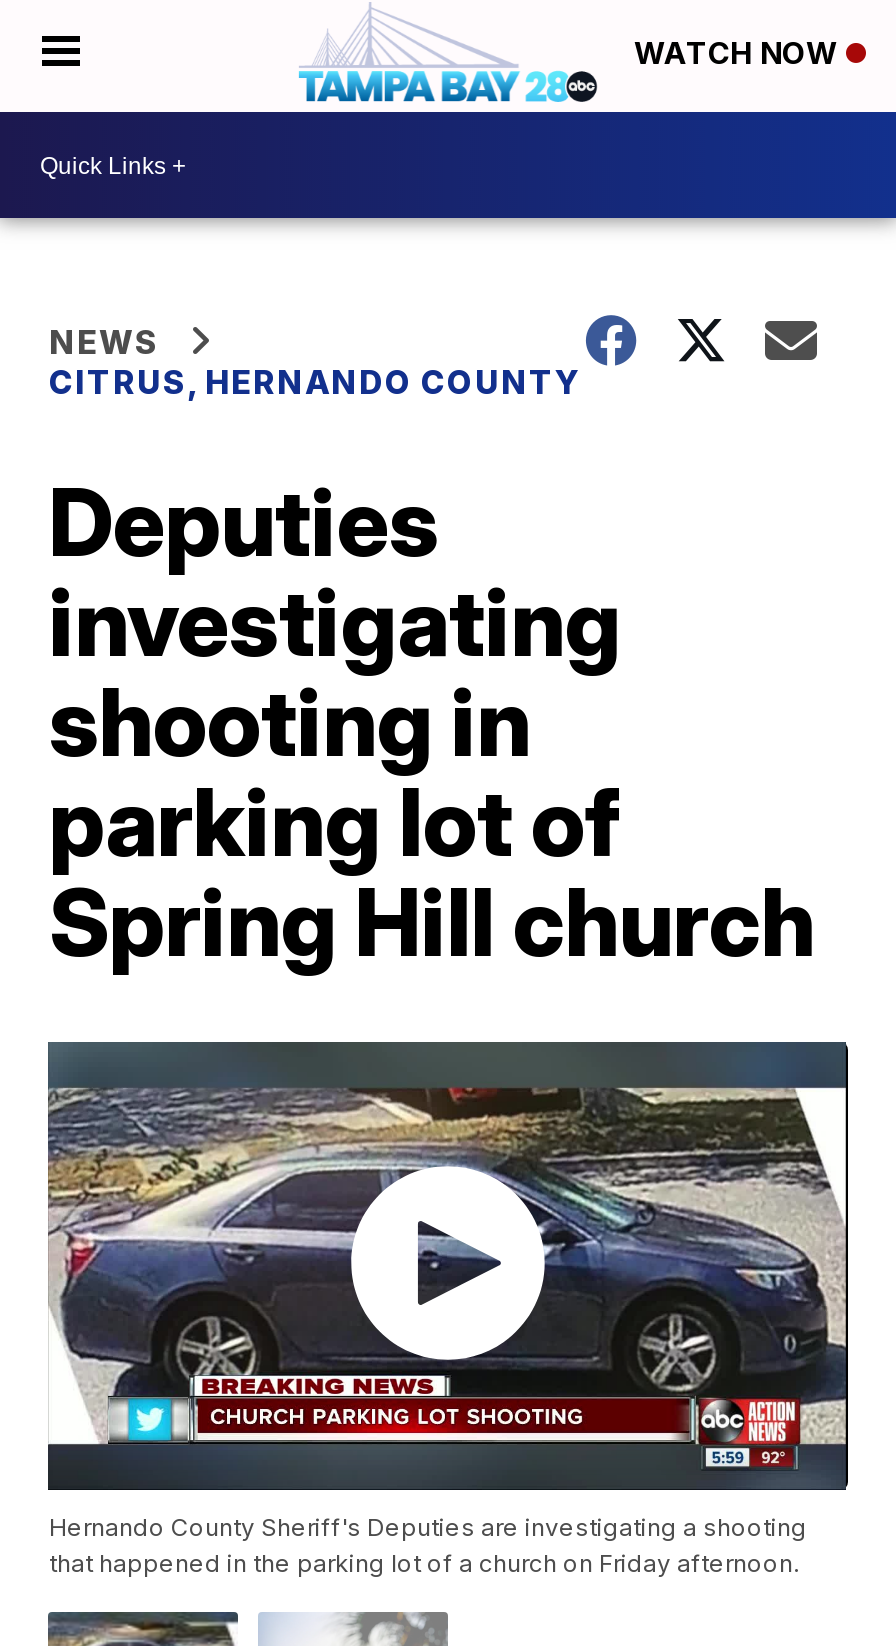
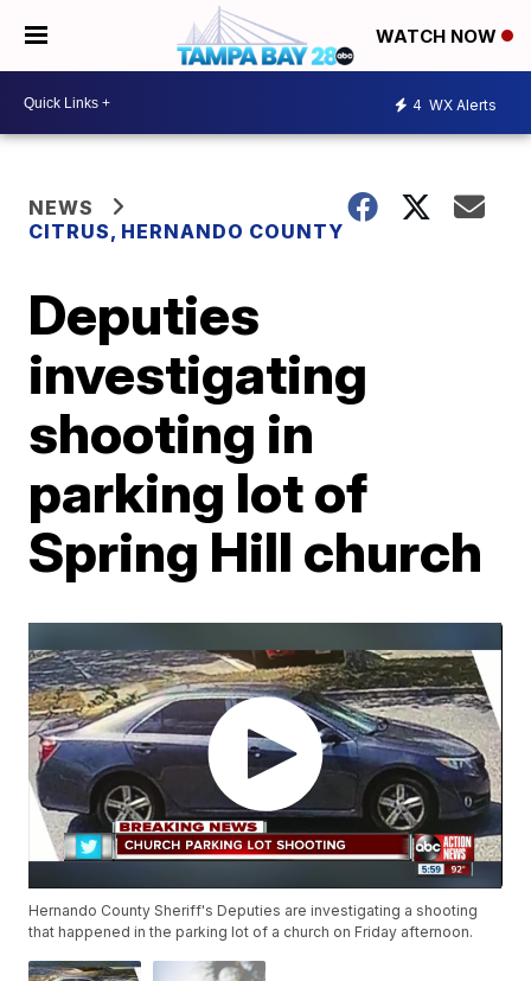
+ 4 WX Alerts
